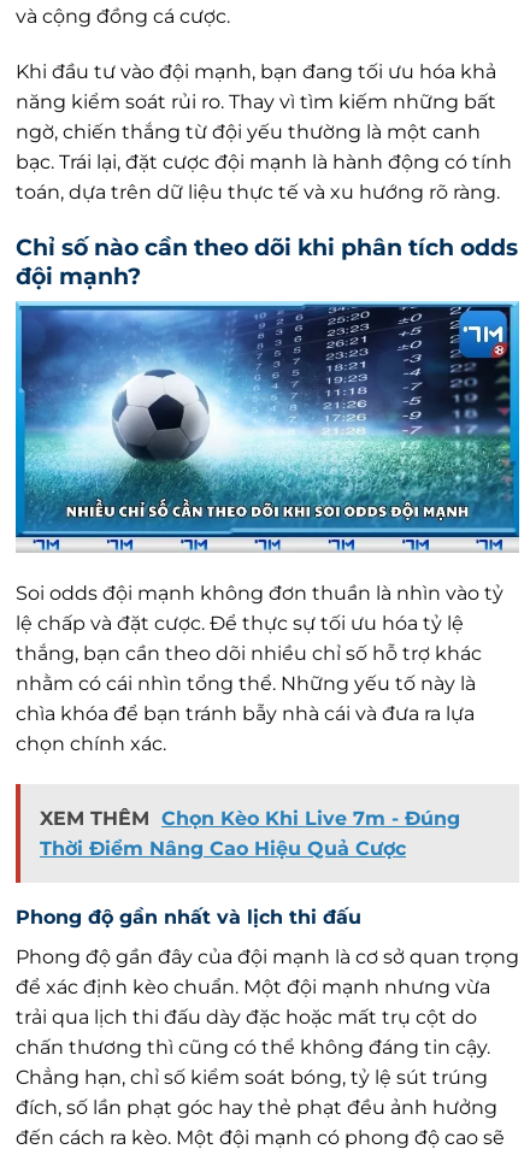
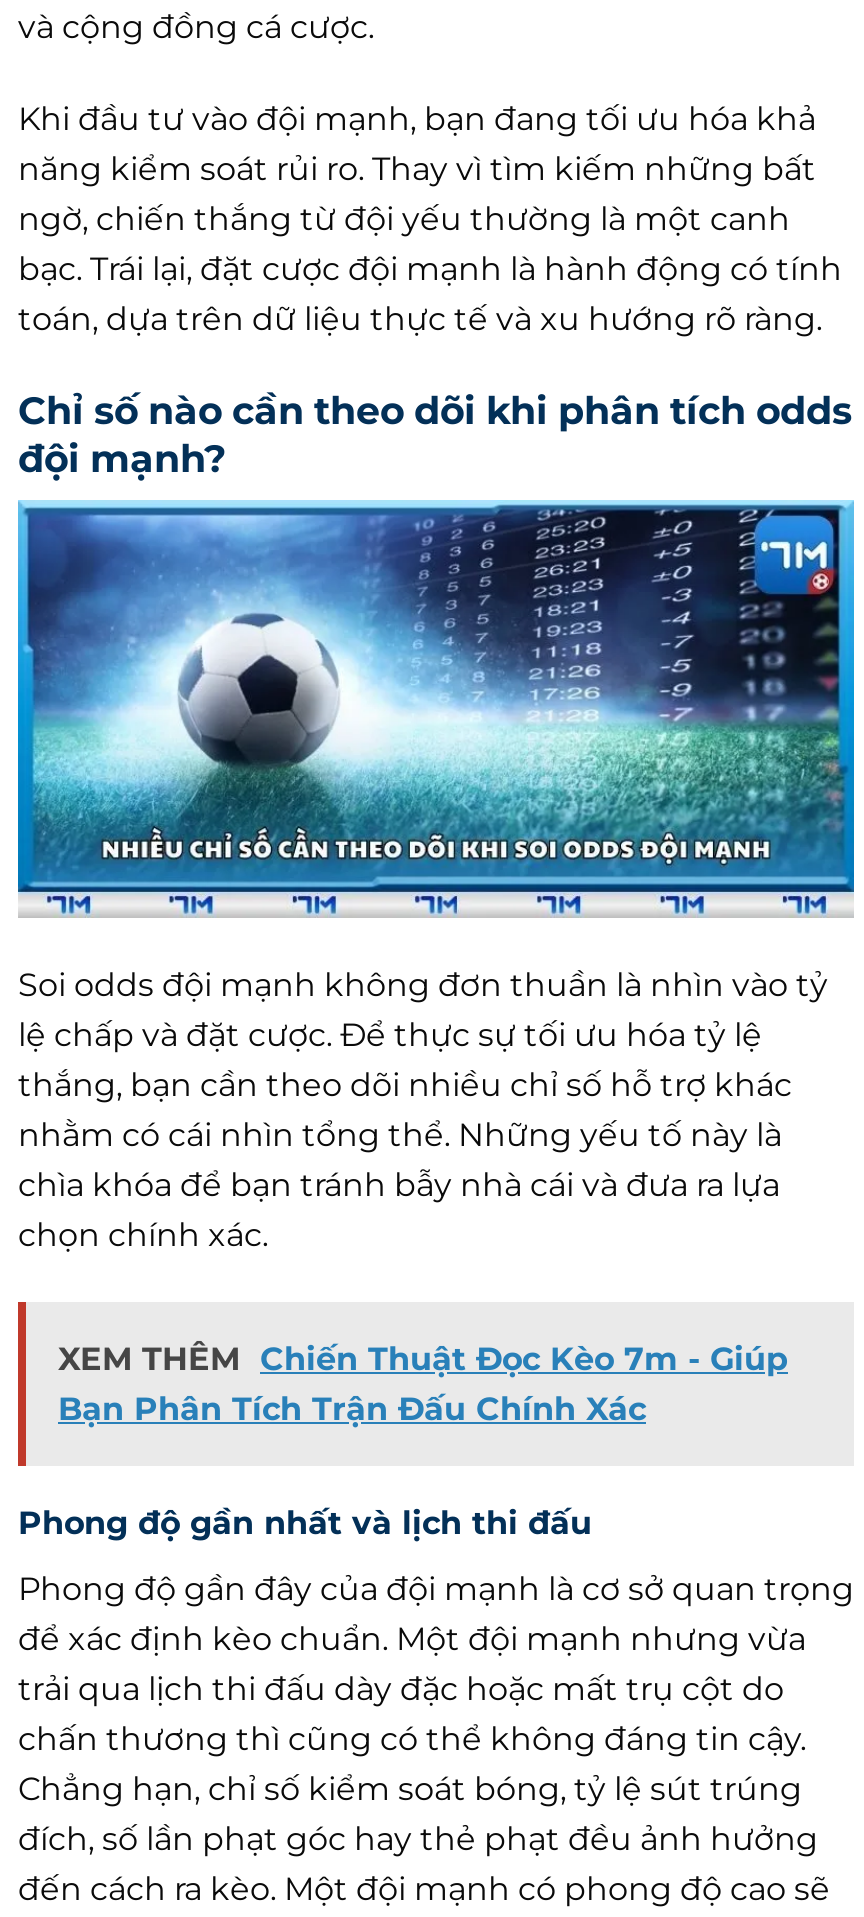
- XEM THÊM Chọn Kèo Khi Live 7m - Đúng
- Thời Điểm Nâng Cao Hiệu Quả Cược
+ XEM THÊM Chiến Thuật Đọc Kèo 7m - Giúp
+ Bạn Phân Tích Trận Đấu Chính Xác
